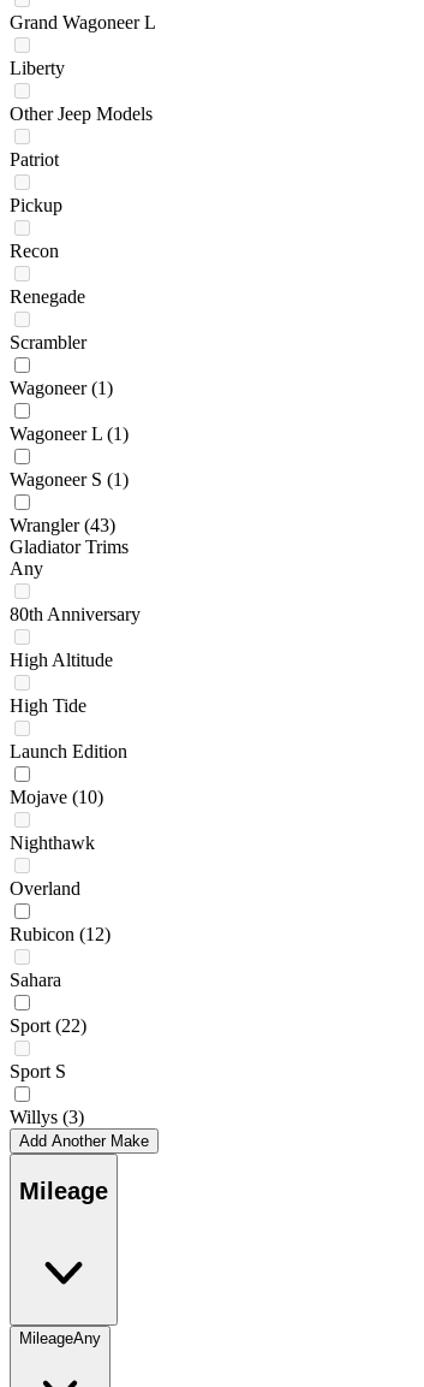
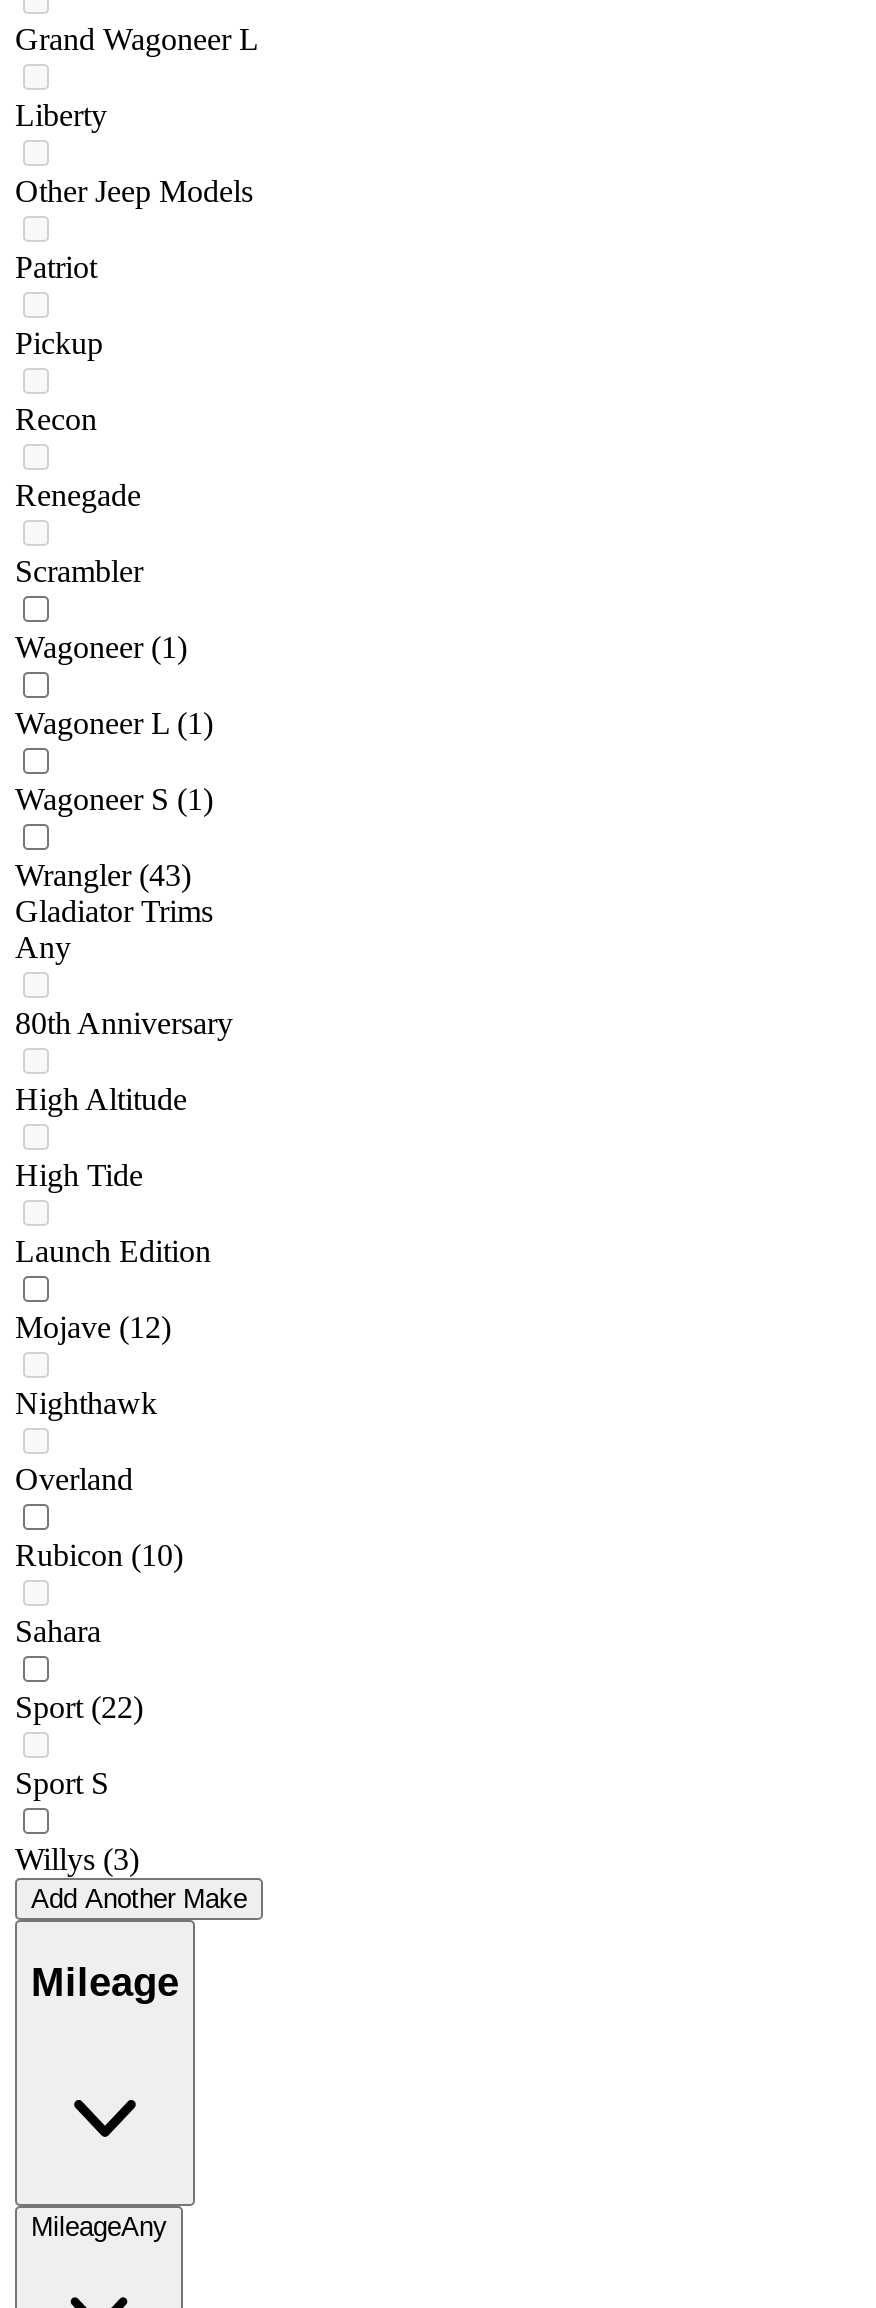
- Mojave (10)
+ Mojave (12)

- Rubicon (12)
+ Rubicon (10)
